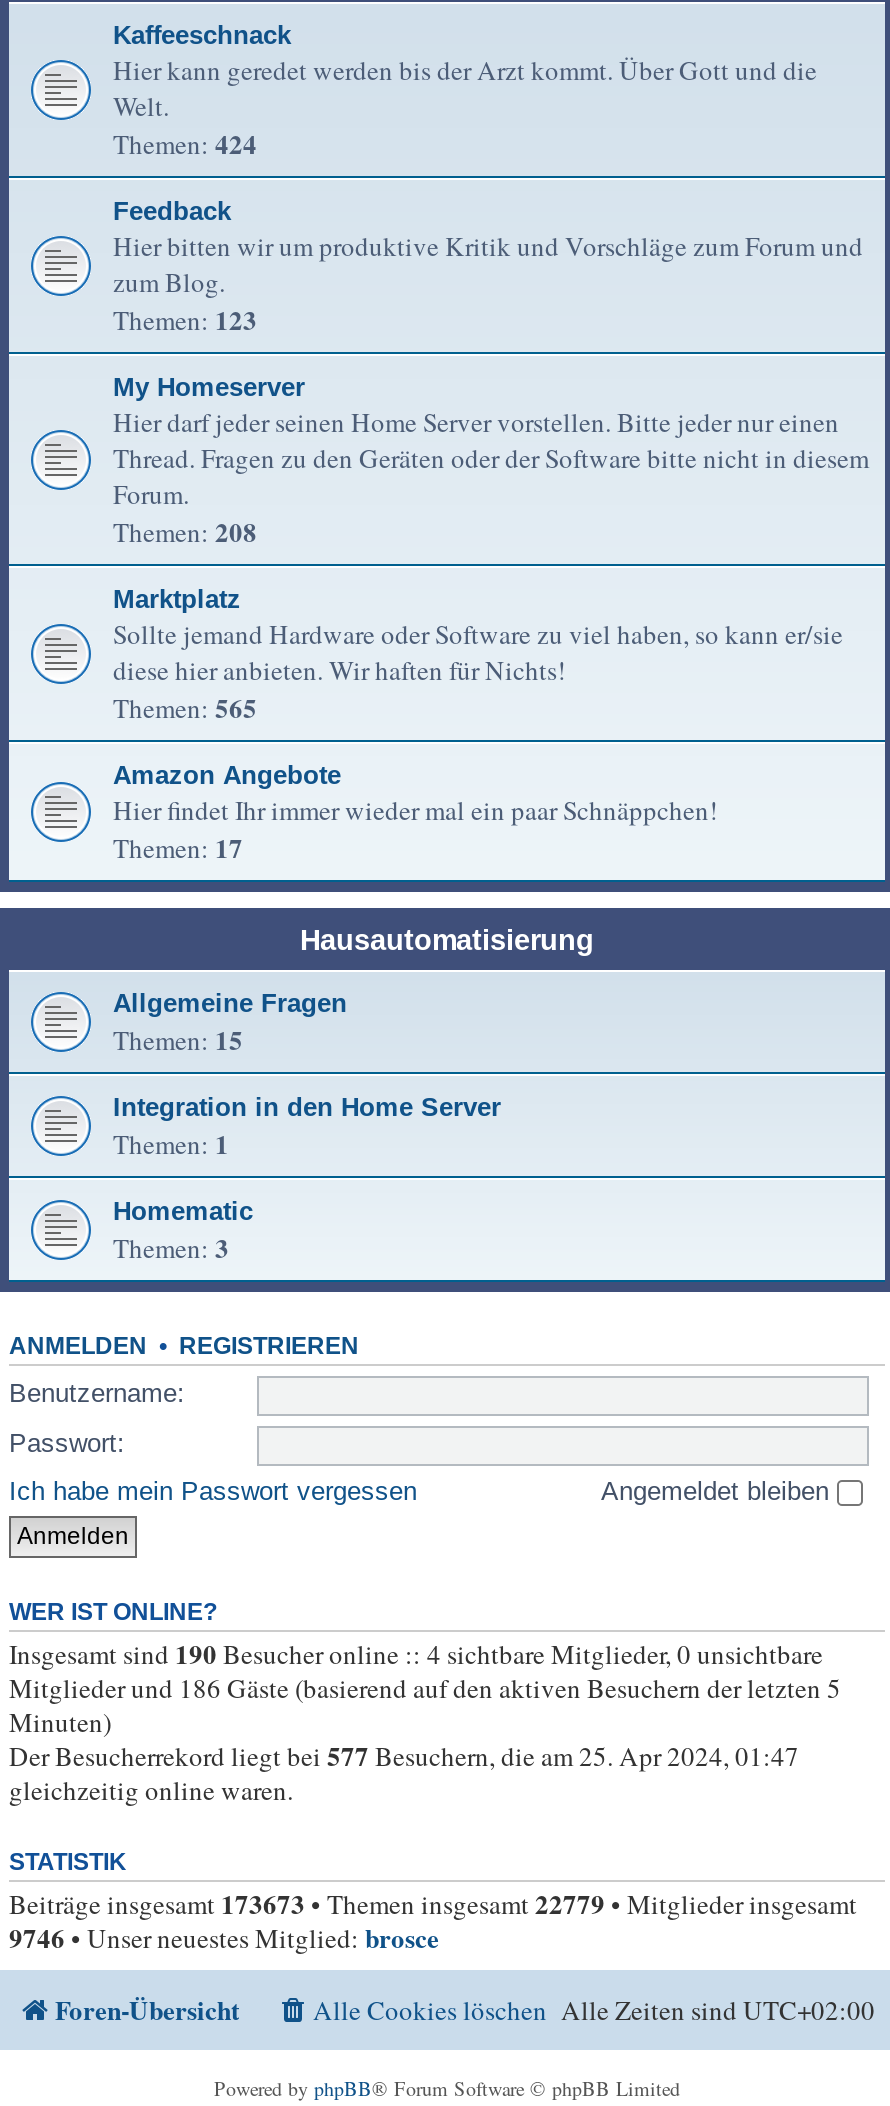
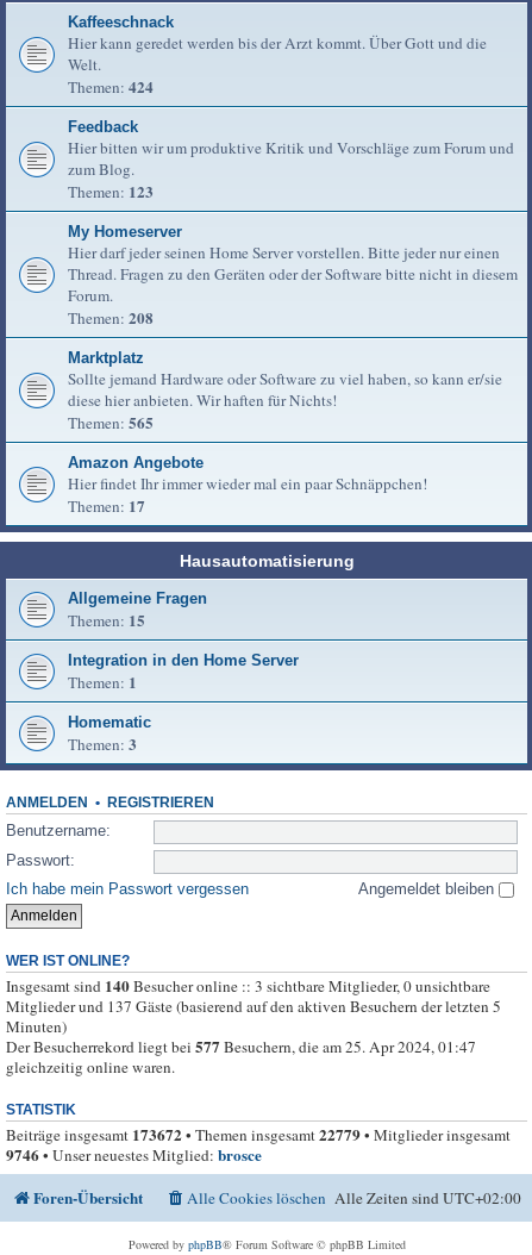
- Insgesamt sind 190 Besucher online :: 4 sichtbare Mitglieder, 0 unsichtbare
+ Insgesamt sind 140 Besucher online :: 3 sichtbare Mitglieder, 0 unsichtbare

- Mitglieder und 186 Gäste (basierend auf den aktiven Besuchern der letzten 5
+ Mitglieder und 137 Gäste (basierend auf den aktiven Besuchern der letzten 5

- Beiträge insgesamt 173673 • Themen insgesamt 22779 • Mitglieder insgesamt
+ Beiträge insgesamt 173672 • Themen insgesamt 22779 • Mitglieder insgesamt
